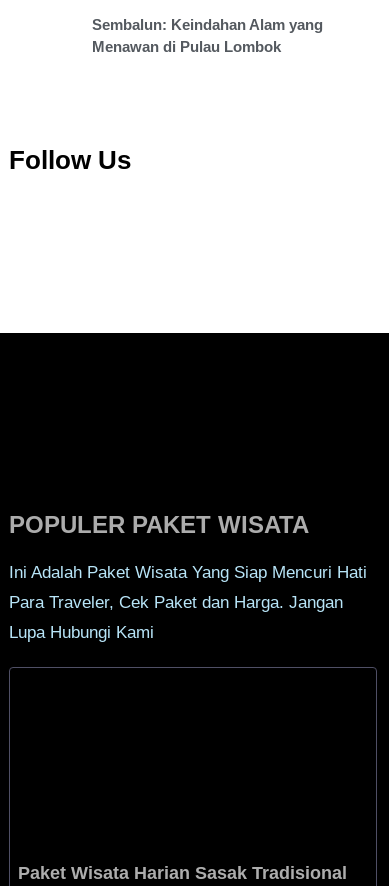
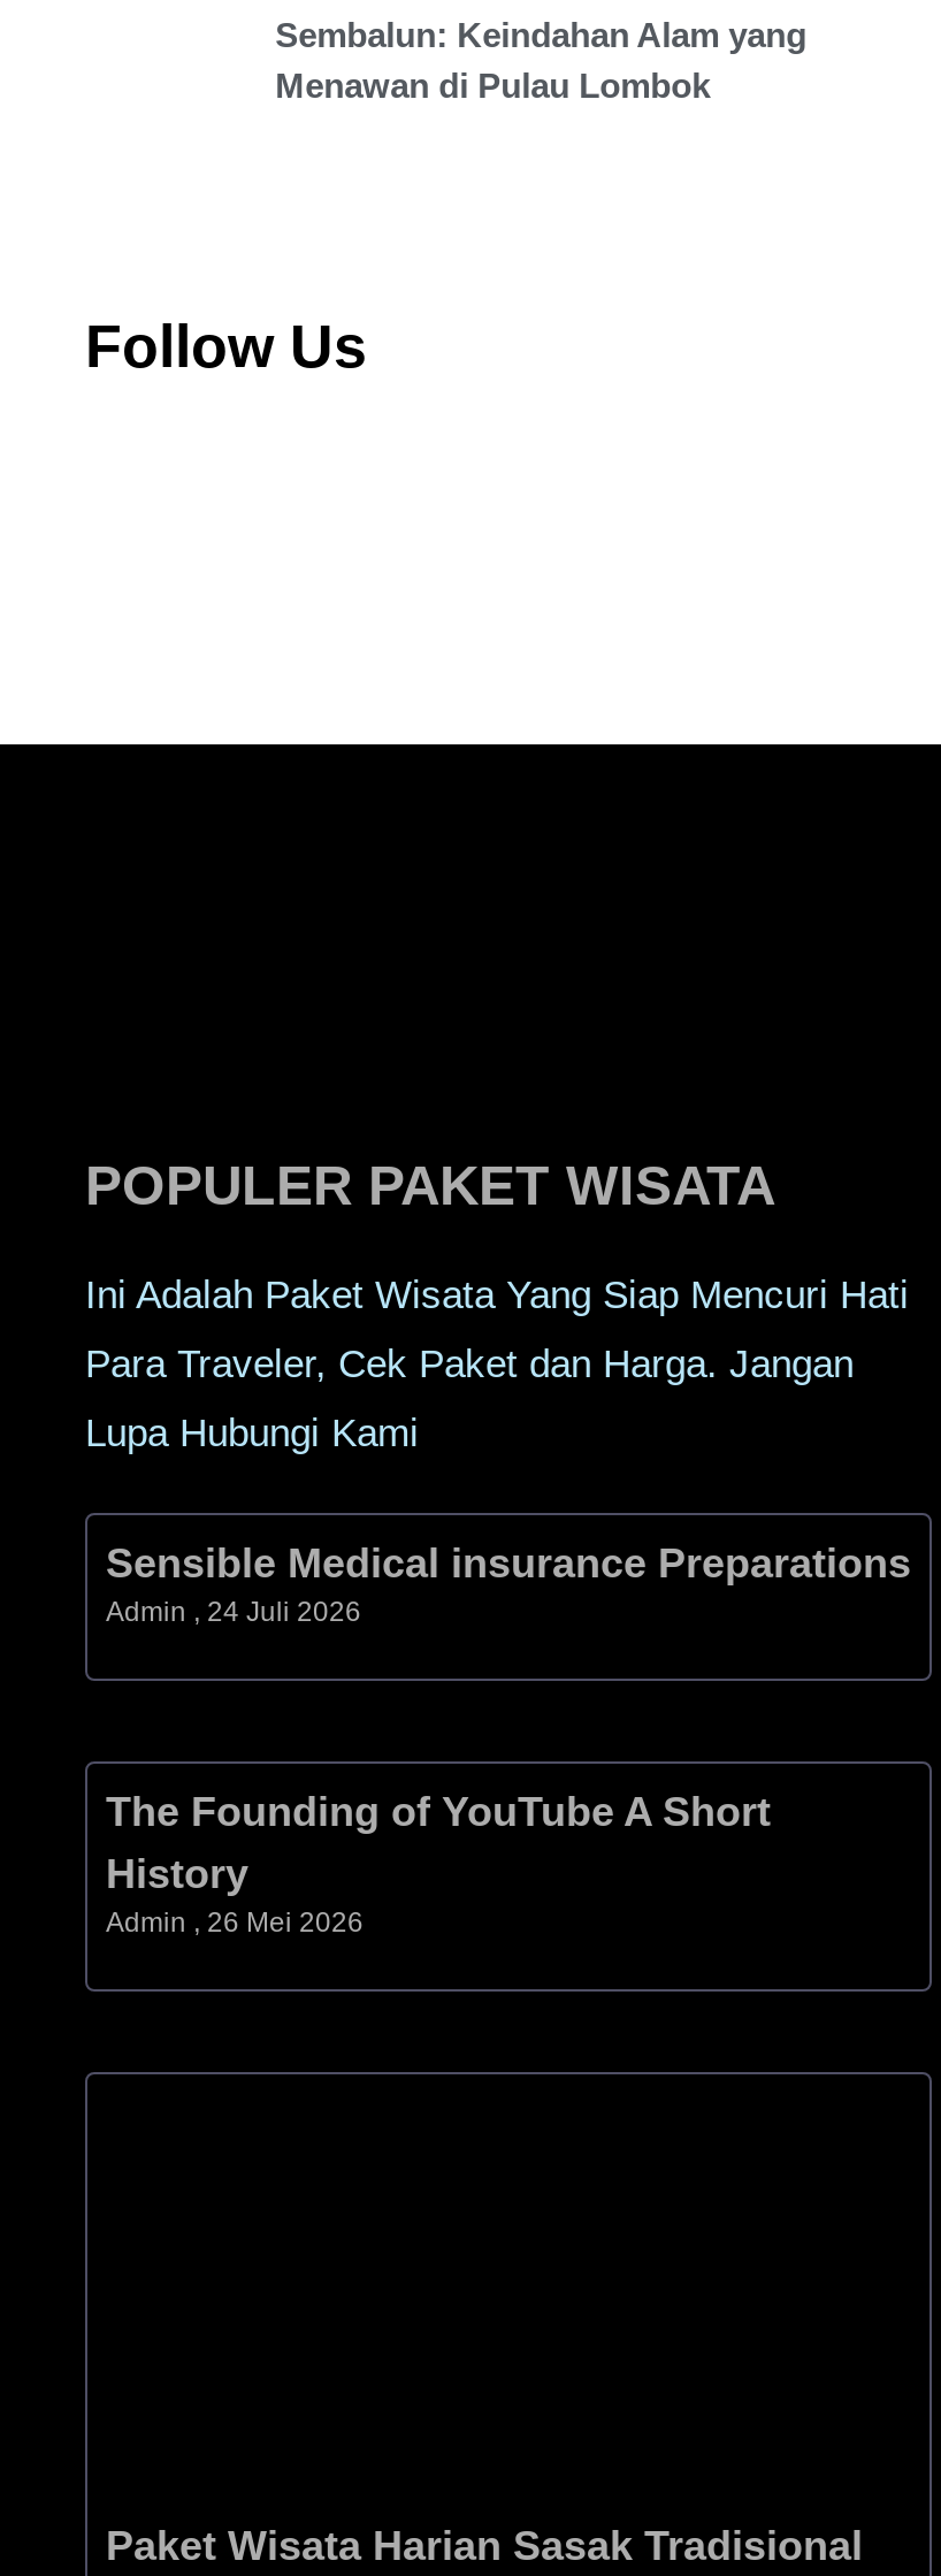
+ Sensible Medical insurance Preparations
+ Admin 24 Juli 2026

+ The Founding of YouTube A Short
+ History
+ Admin 26 Mei 2026
